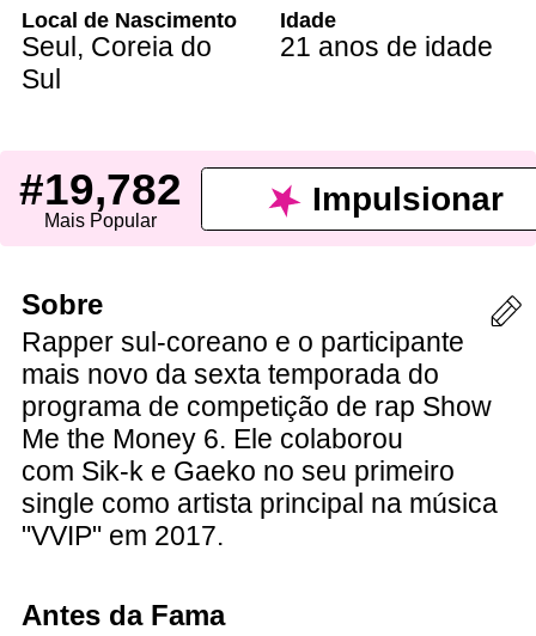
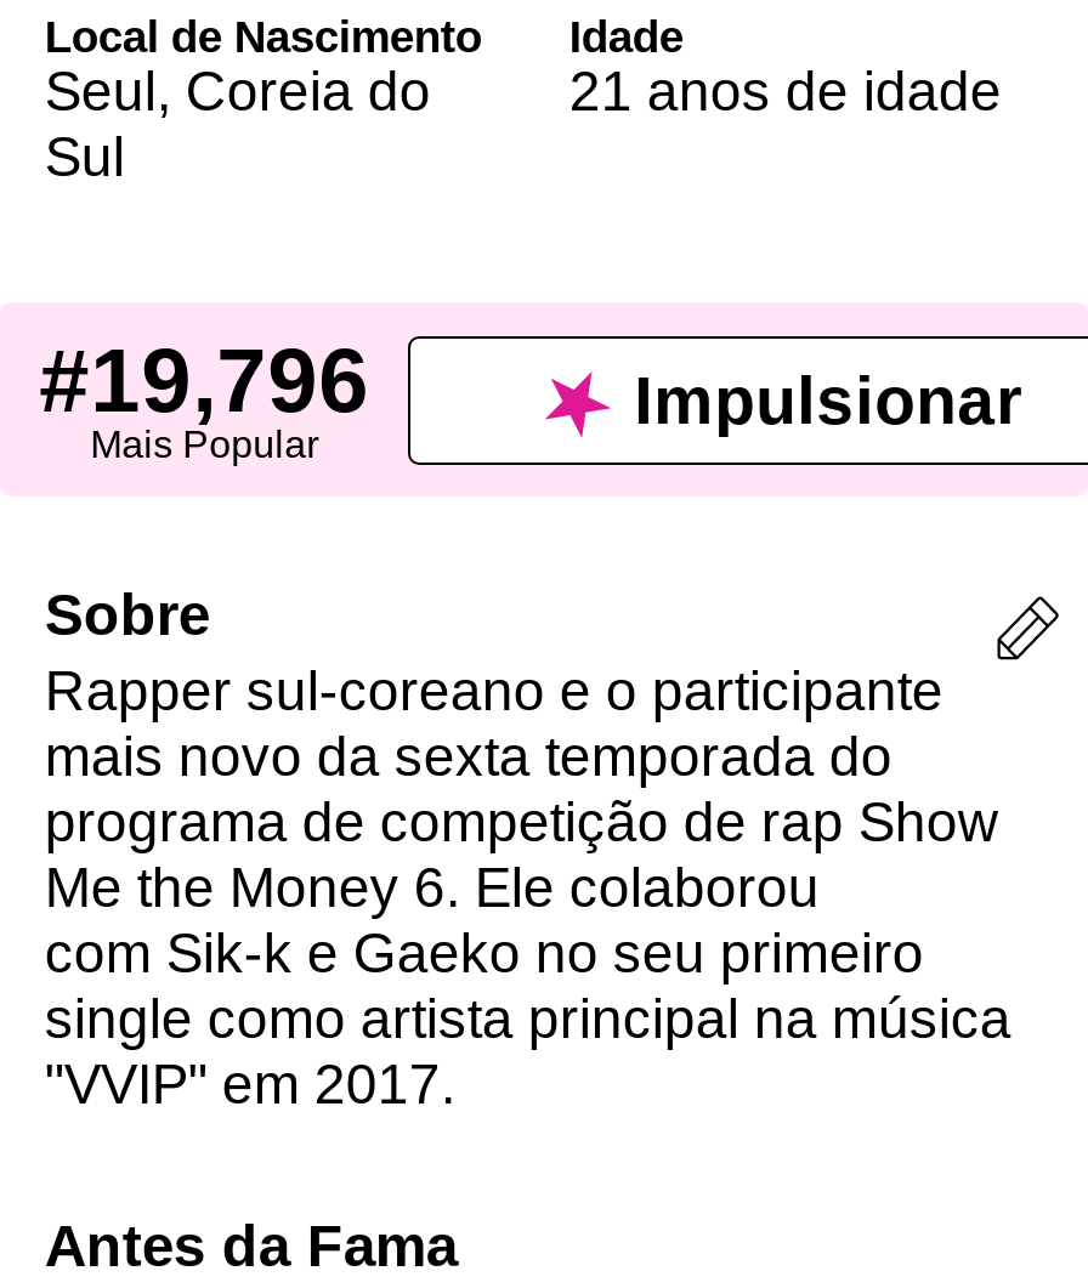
- #19,782
+ #19,796
